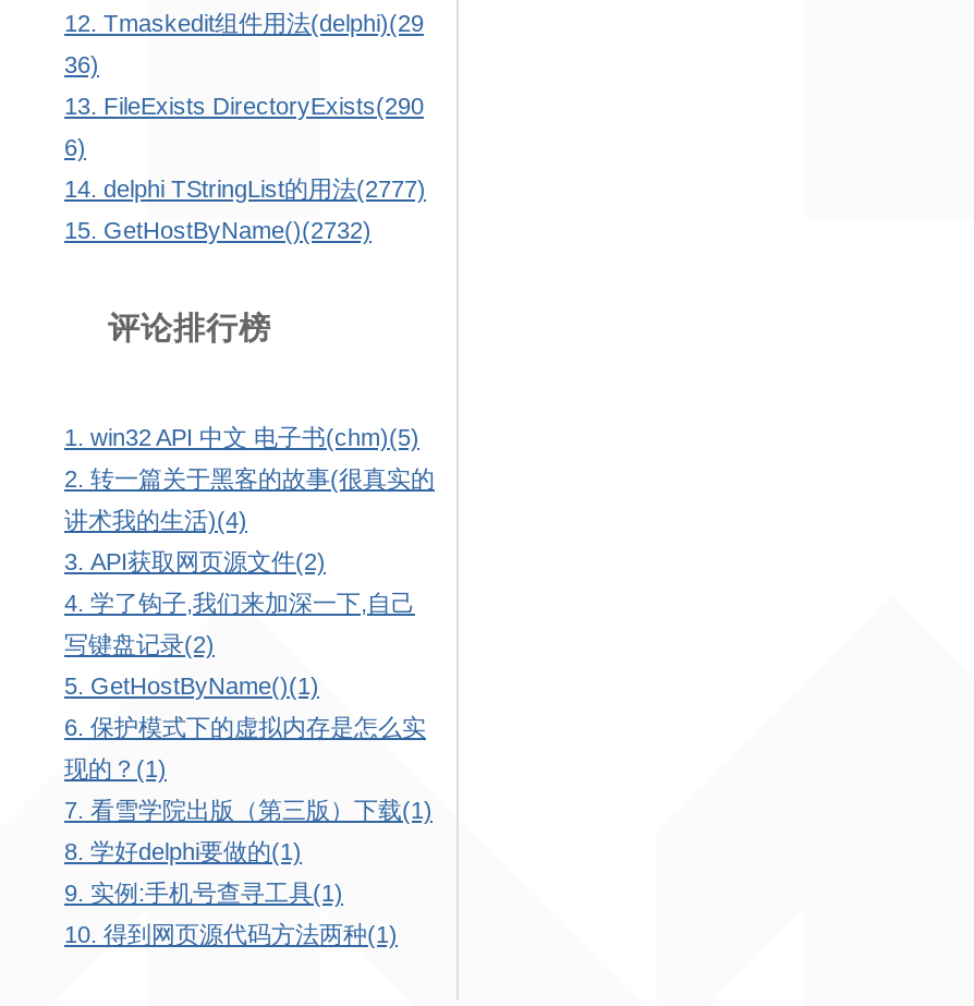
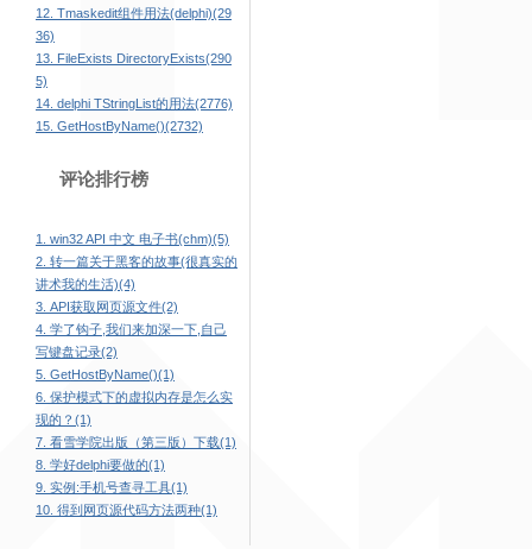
- 6)
+ 5)

- 14. delphi TStringList的用法(2777)
+ 14. delphi TStringList的用法(2776)
